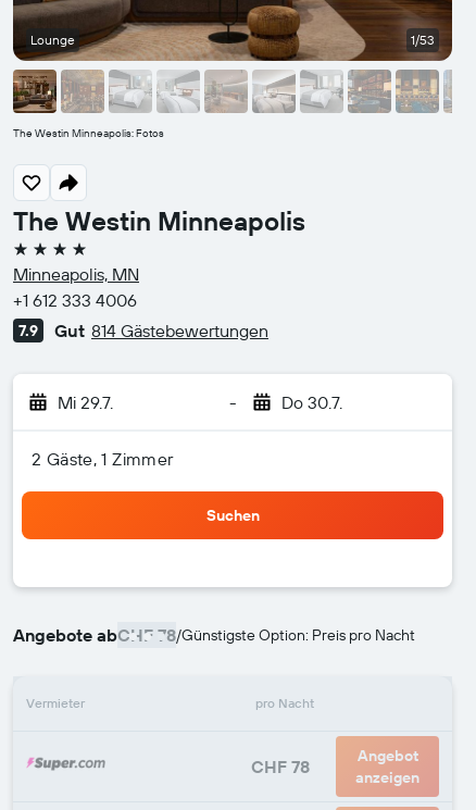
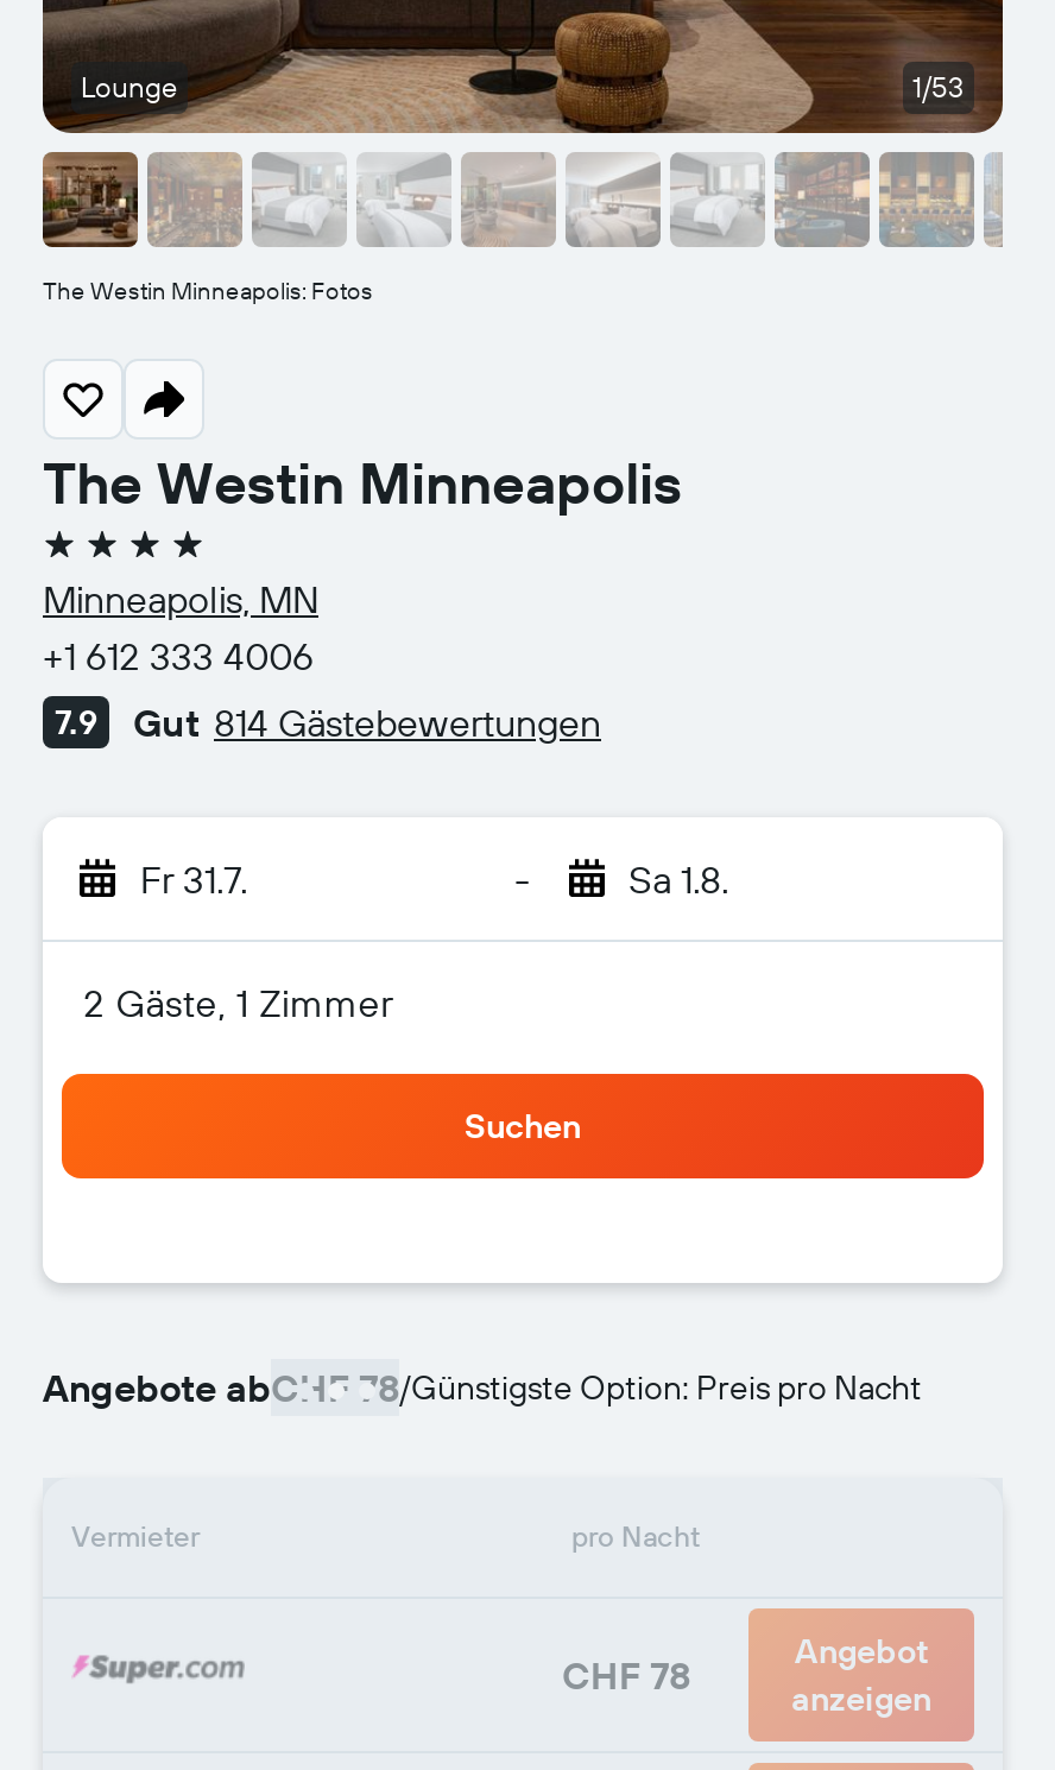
- Mi 29.7.
+ Fr 31.7.

- Do 30.7.
+ Sa 1.8.
